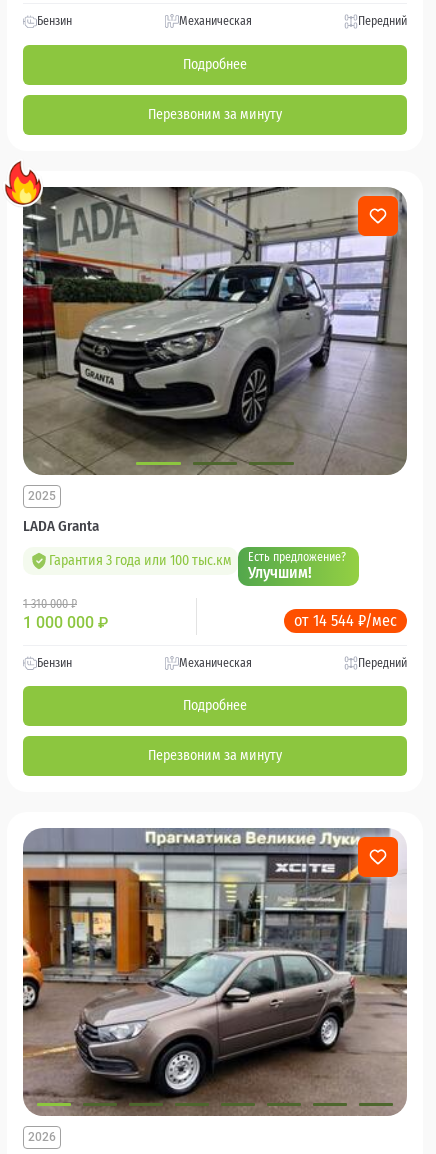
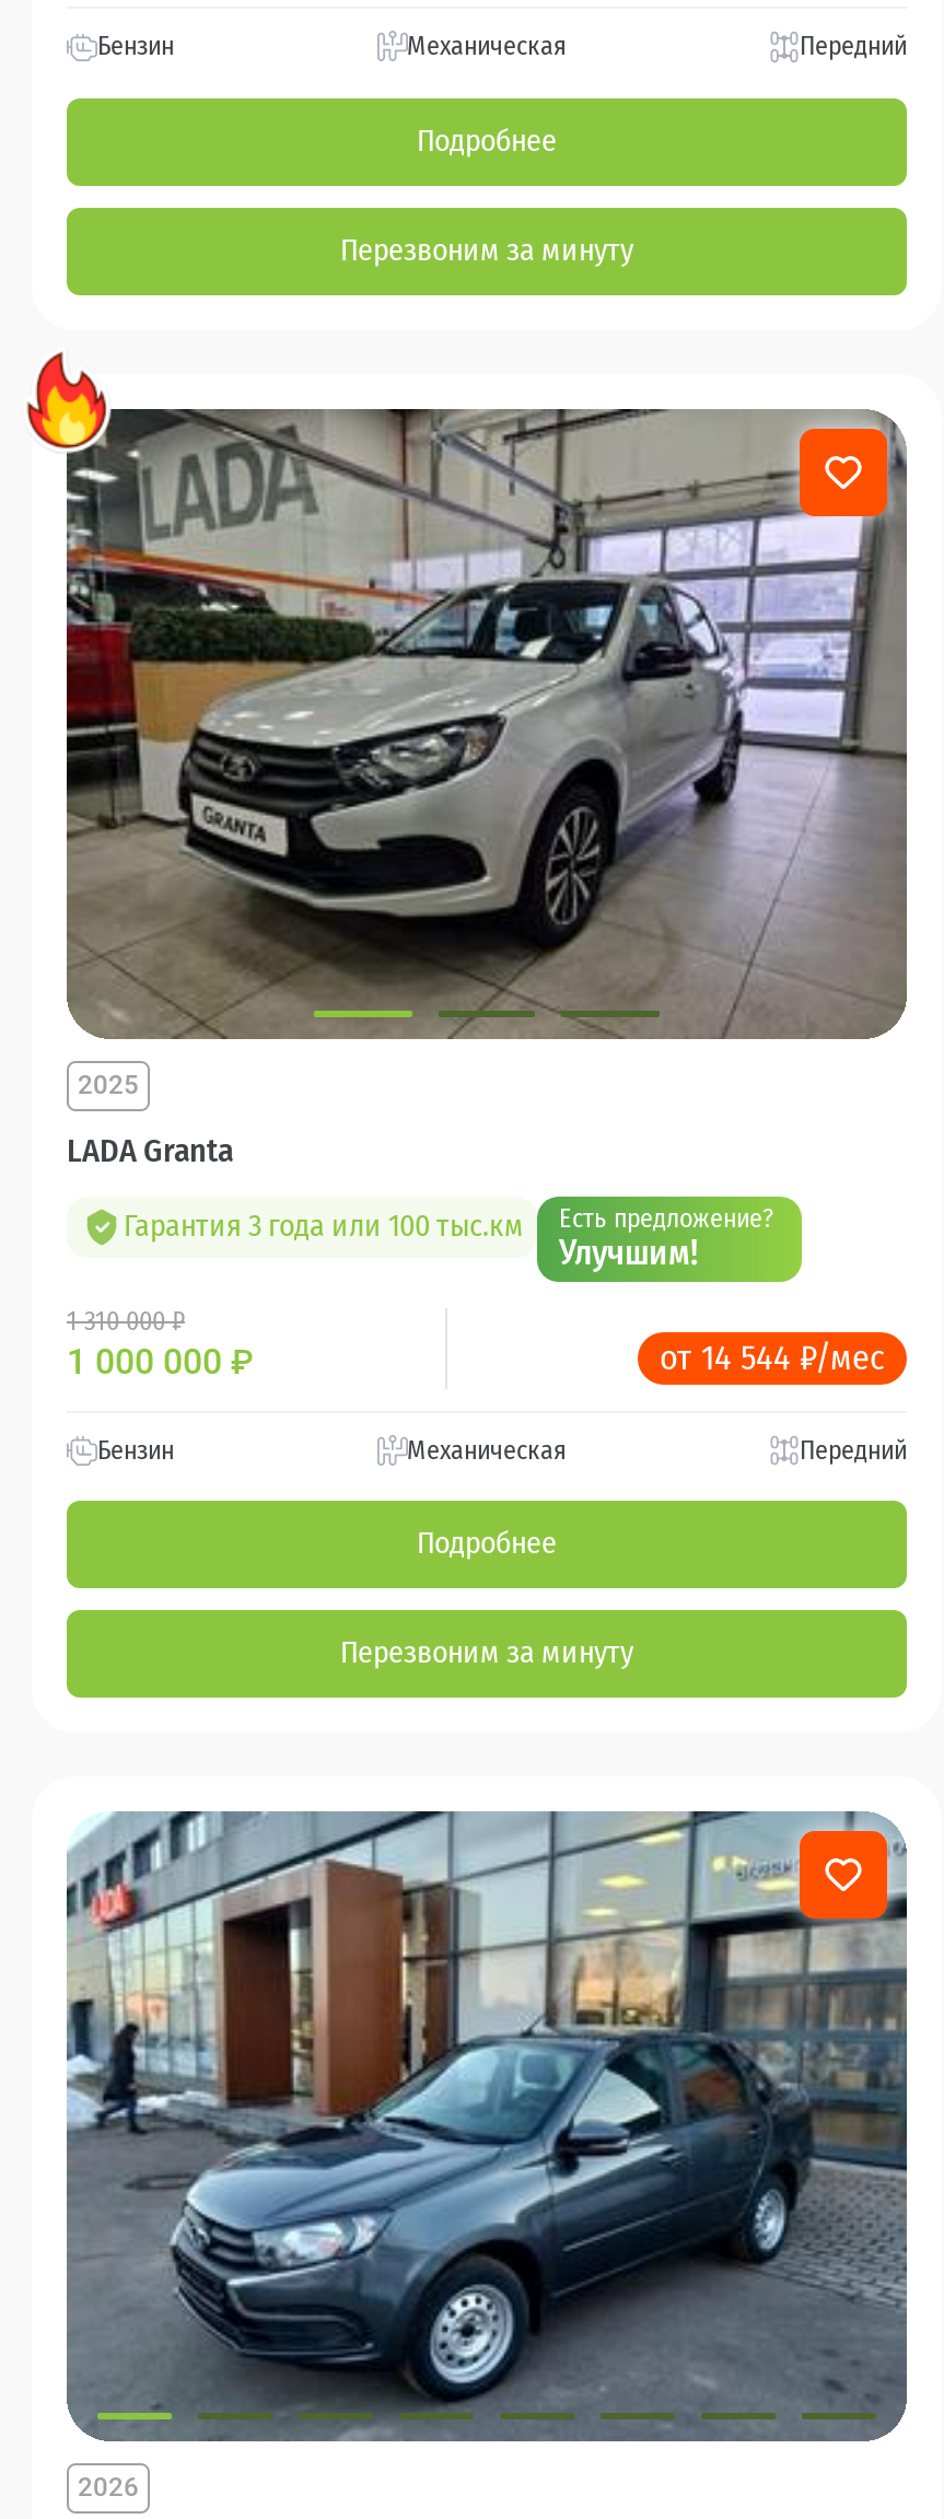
- [image]
+ [image]
